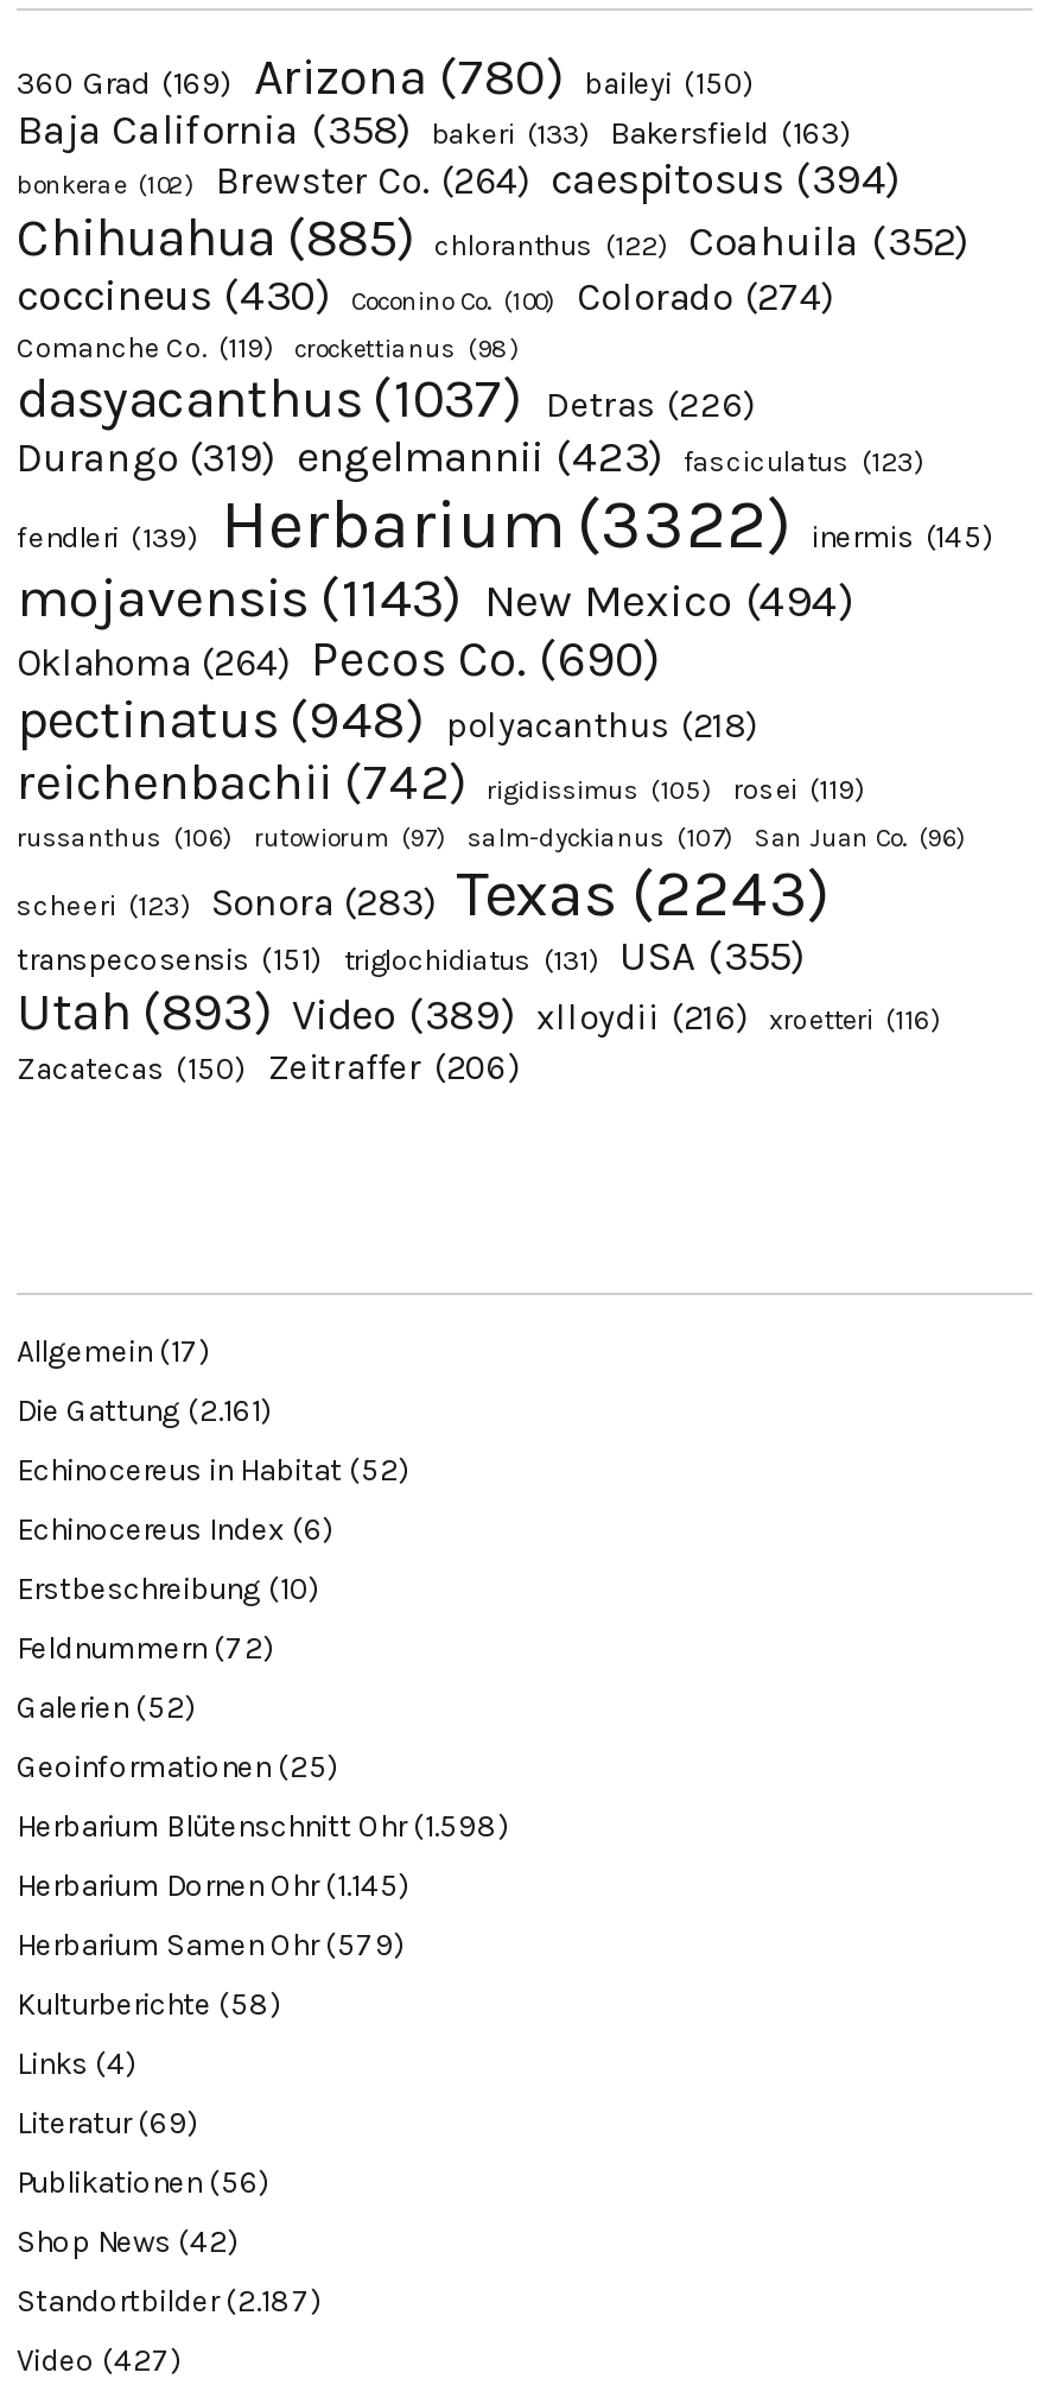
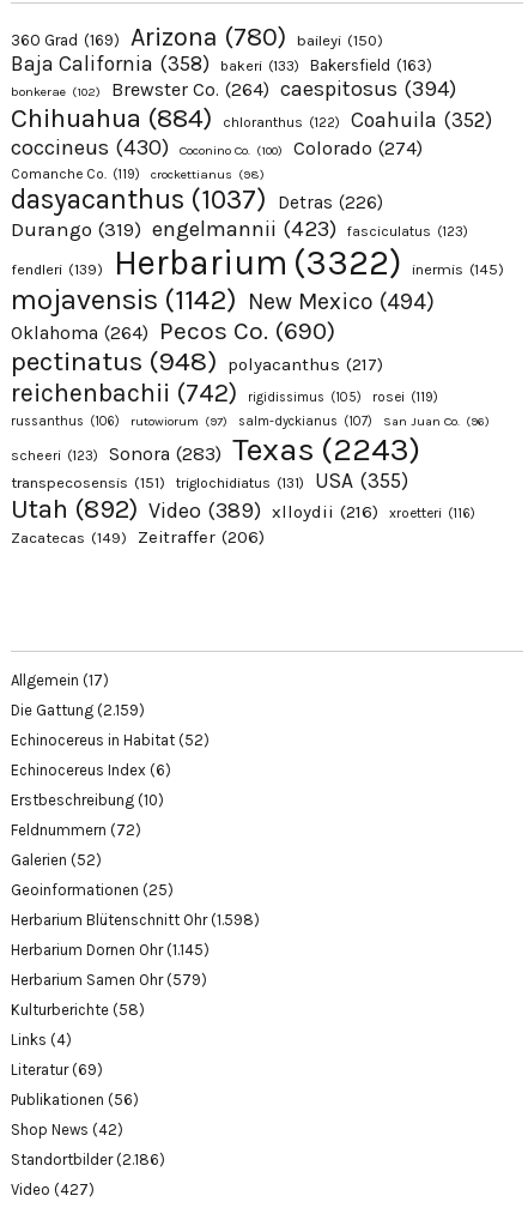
- Chihuahua (885) chloranthus (122) Coahuila (352)
+ Chihuahua (884) chloranthus (122) Coahuila (352)

- mojavensis (1143) New Mexico (494)
+ mojavensis (1142) New Mexico (494)

- pectinatus (948) polyacanthus (218)
+ pectinatus (948) polyacanthus (217)

- Utah (893) Video (389) xlloydii (216)
+ Utah (892) Video (389) xlloydii (216)

- Zacatecas (150) Zeitraffer (206)
+ Zacatecas (149) Zeitraffer (206)

- Die Gattung (2.161)
+ Die Gattung (2.159)

- Standortbilder (2.187)
+ Standortbilder (2.186)
